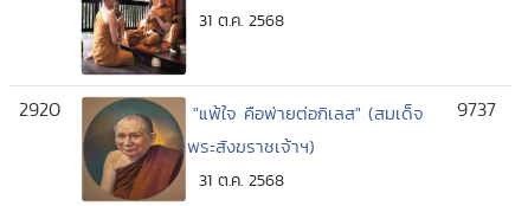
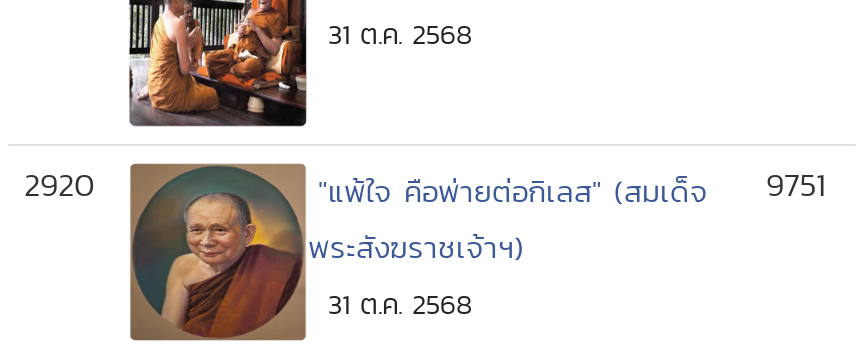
- "แพ้ใจ คือพ่ายต่อกิเลส" (สมเด็จ 9737
+ "แพ้ใจ คือพ่ายต่อกิเลส" (สมเด็จ 9751
